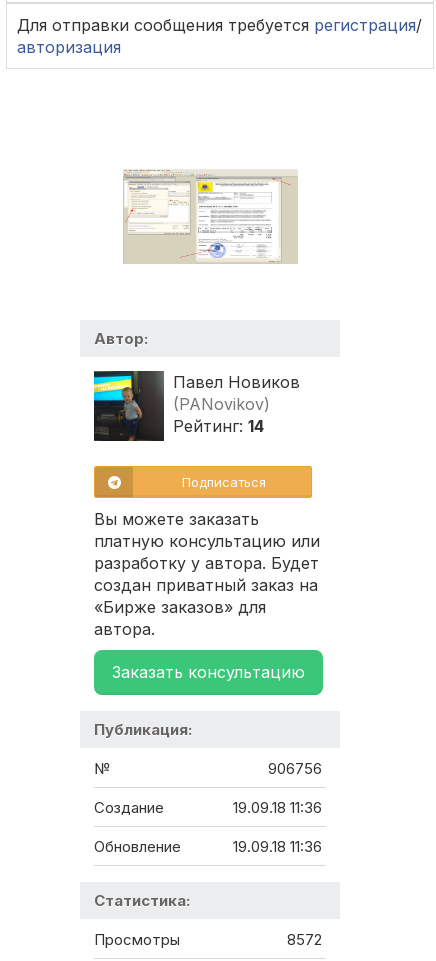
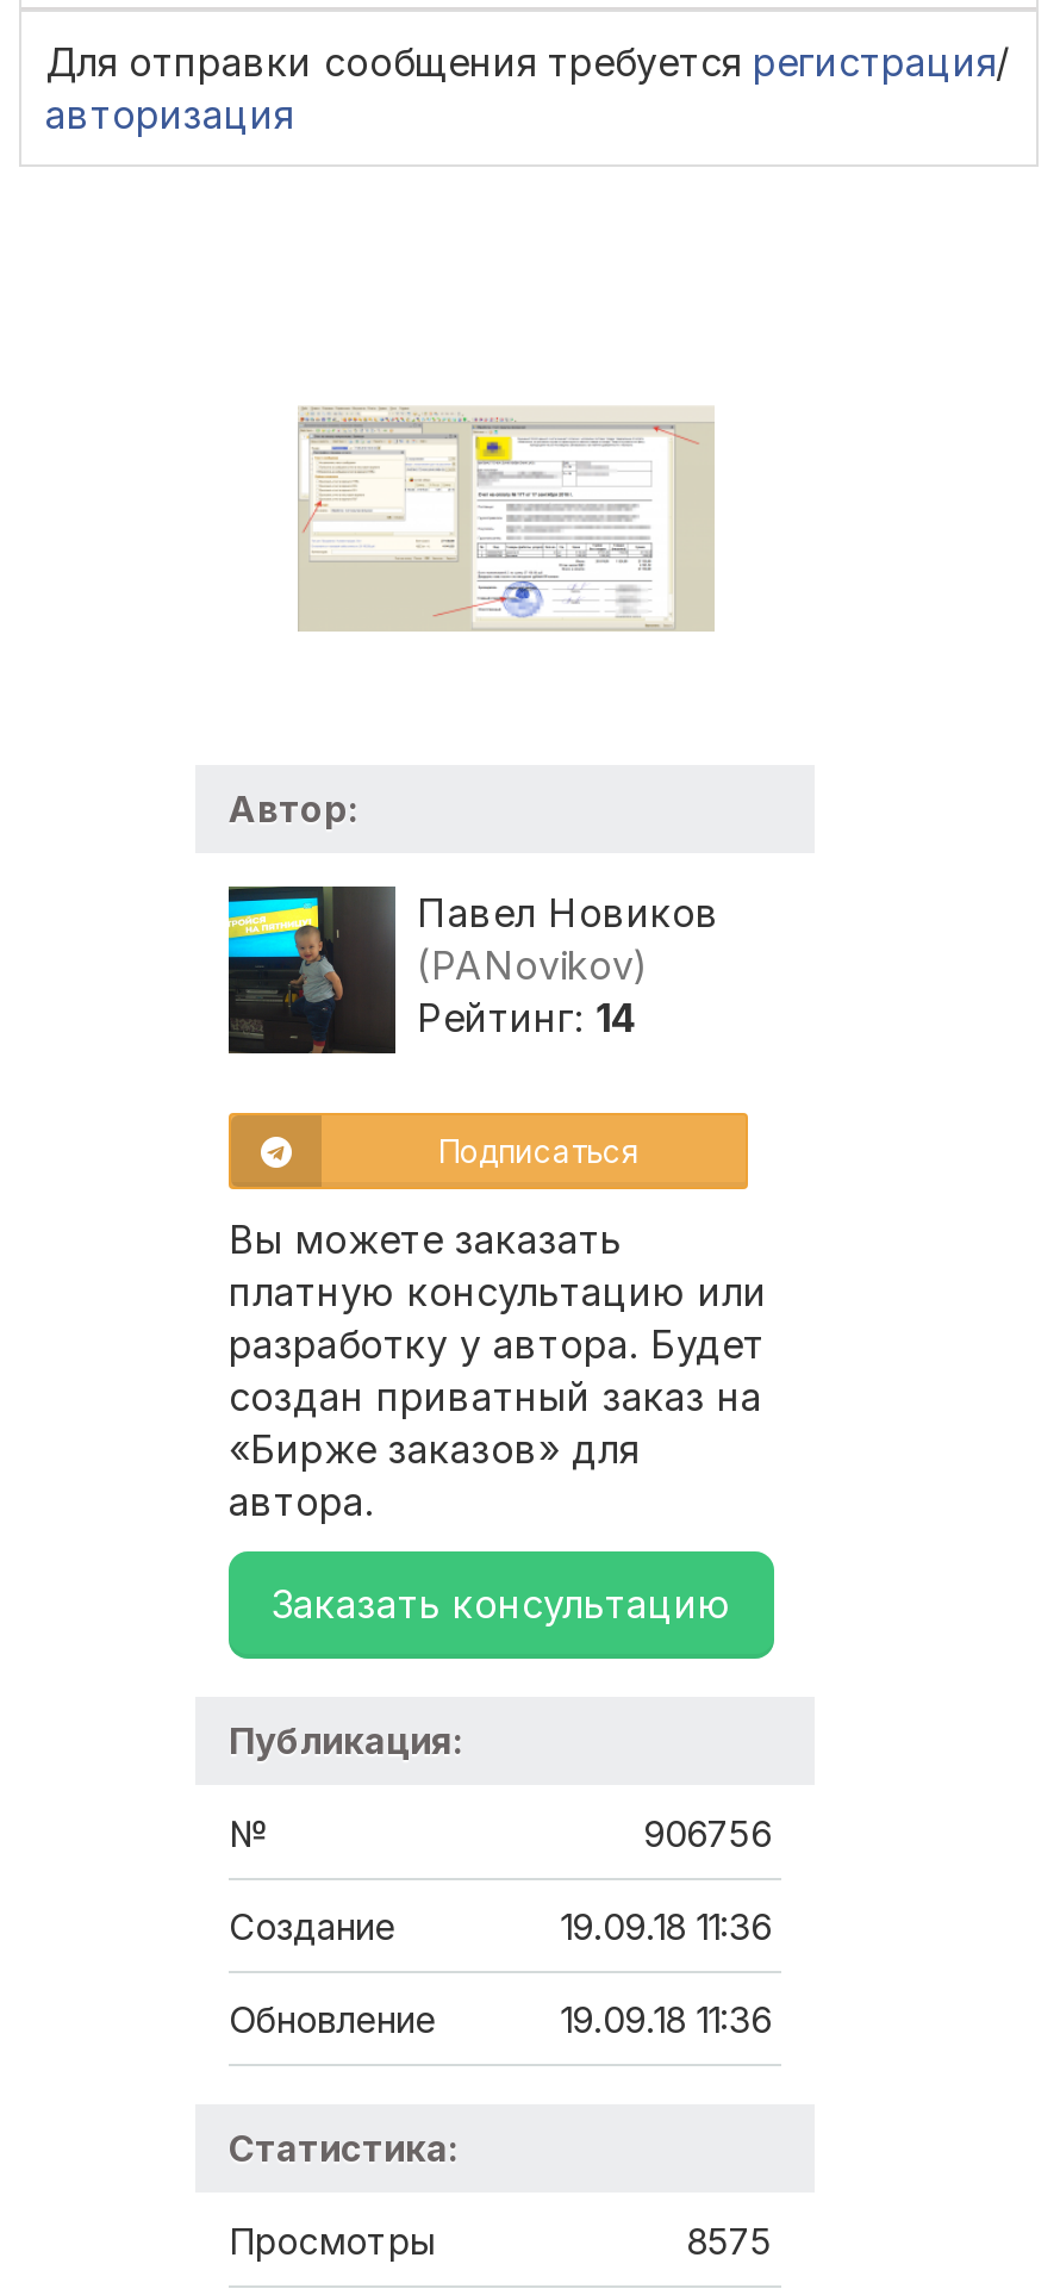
- 8572
+ 8575
